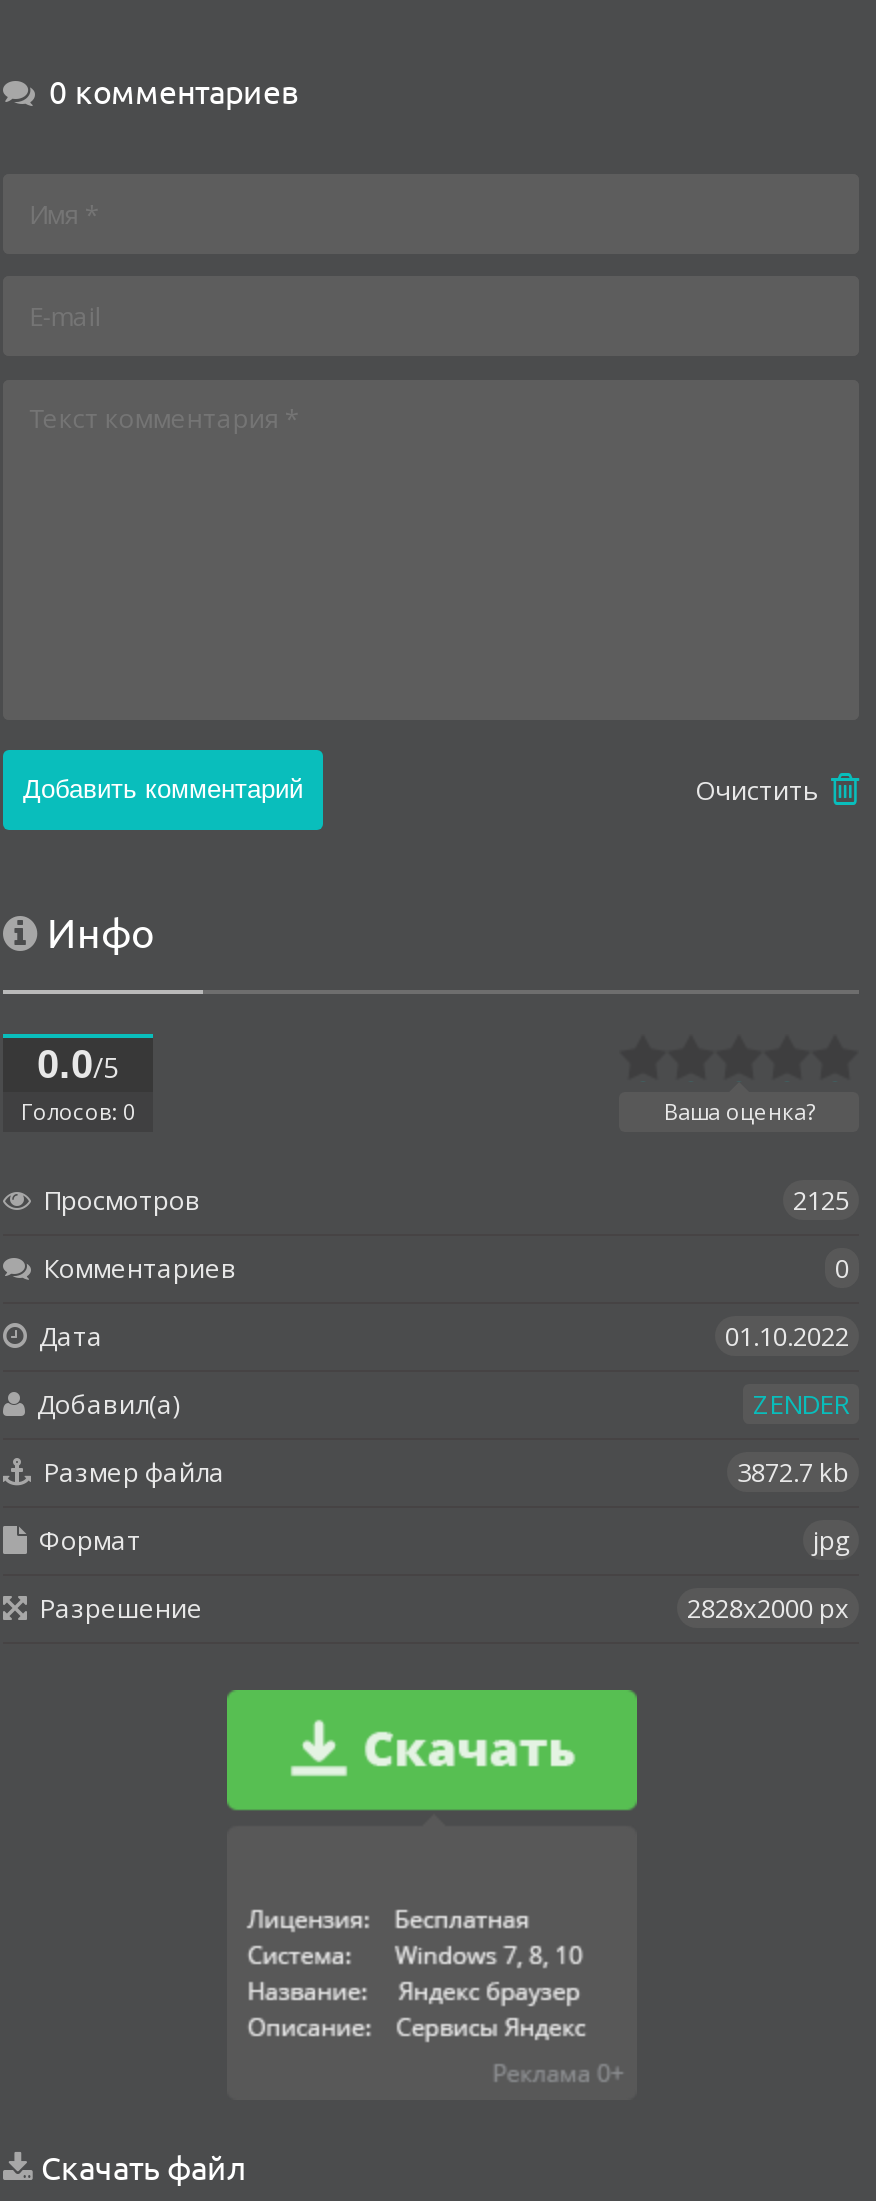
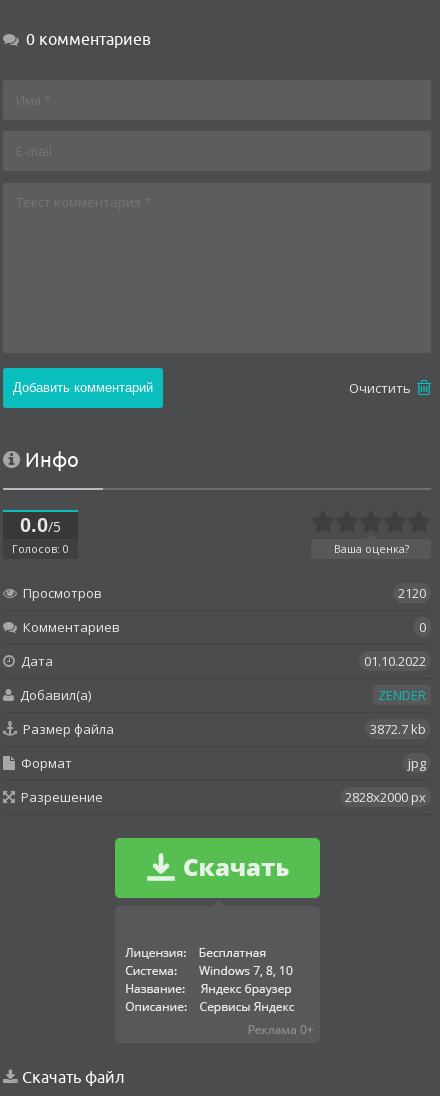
- 2125
+ 2120
